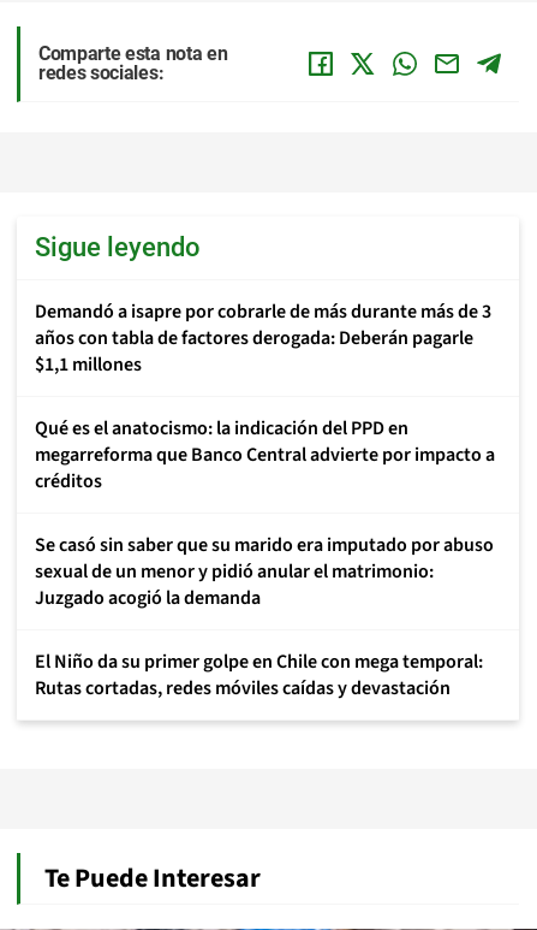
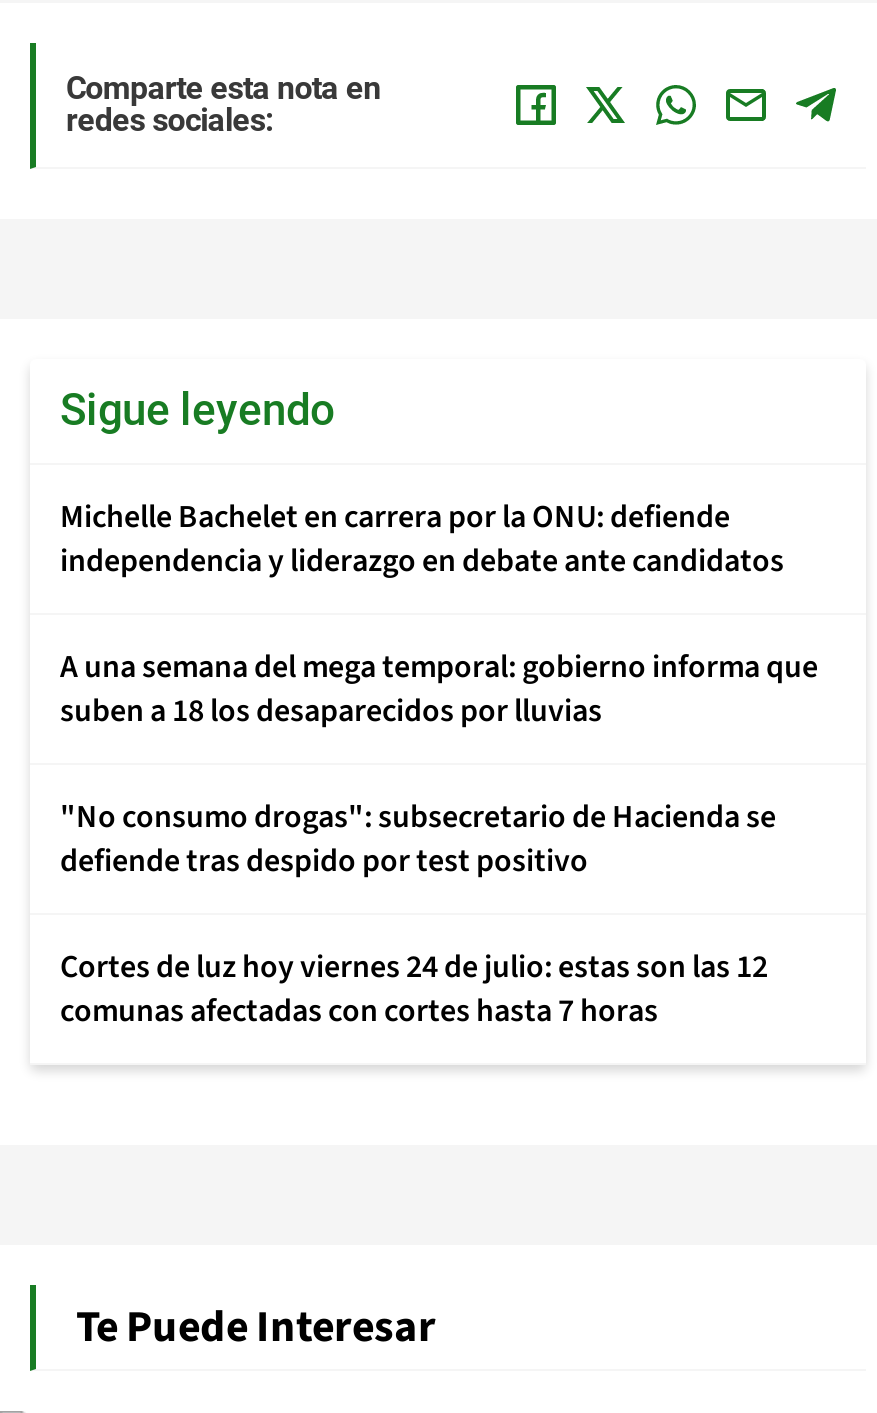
- Demandó a isapre por cobrarle de más durante más de 3
- años con tabla de factores derogada: Deberán pagarle
- $1,1 millones
+ Michelle Bachelet en carrera por la ONU: defiende
+ independencia y liderazgo en debate ante candidatos

- Qué es el anatocismo: la indicación del PPD en
- megarreforma que Banco Central advierte por impacto a
- créditos
+ A una semana del mega temporal: gobierno informa que
+ suben a 18 los desaparecidos por lluvias

- Se casó sin saber que su marido era imputado por abuso
- sexual de un menor y pidió anular el matrimonio:
- Juzgado acogió la demanda
+ "No consumo drogas": subsecretario de Hacienda se
+ defiende tras despido por test positivo

- El Niño da su primer golpe en Chile con mega temporal:
- Rutas cortadas, redes móviles caídas y devastación
+ Cortes de luz hoy viernes 24 de julio: estas son las 12
+ comunas afectadas con cortes hasta 7 horas
